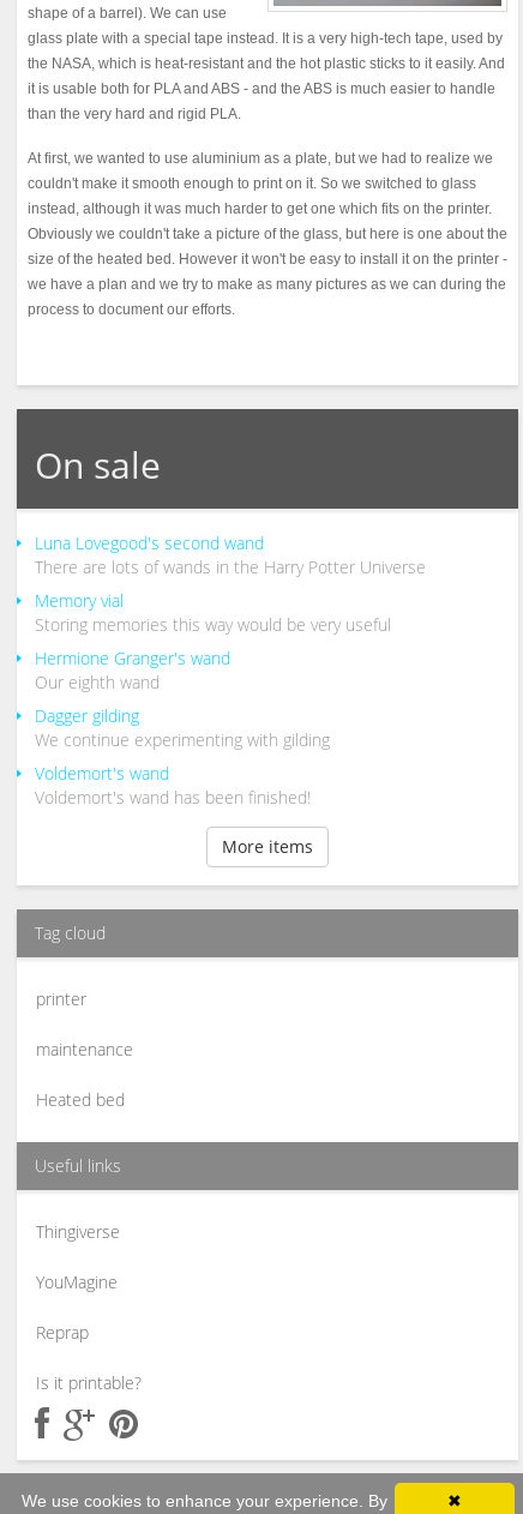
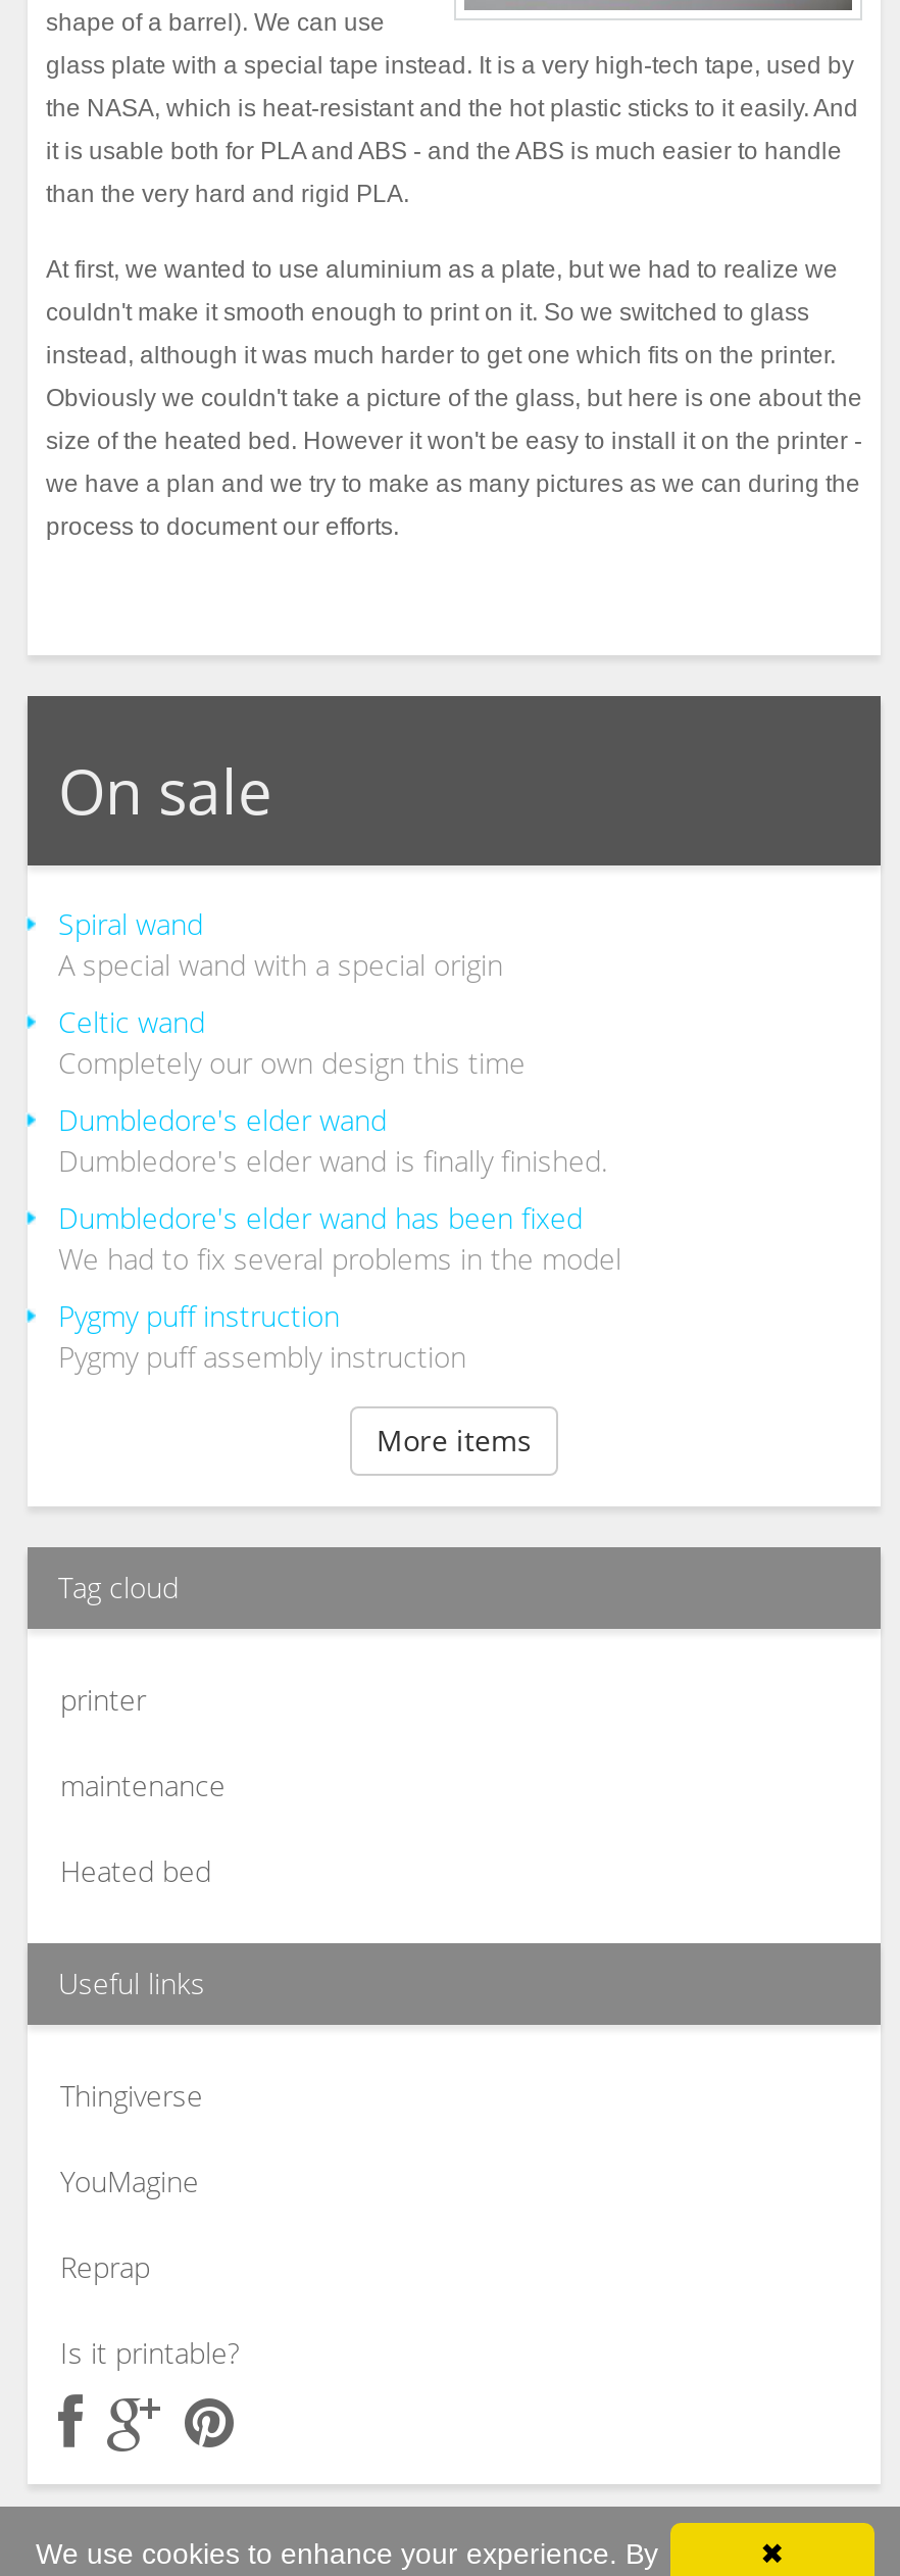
- Luna Lovegood's second wand
- There are lots of wands in the Harry Potter Universe
+ Spiral wand
+ A special wand with a special origin

- Memory vial
- Storing memories this way would be very useful
+ Celtic wand
+ Completely our own design this time

- Hermione Granger's wand
- Our eighth wand
+ Dumbledore's elder wand
+ Dumbledore's elder wand is finally finished.

- Dagger gilding
- We continue experimenting with gilding
+ Dumbledore's elder wand has been fixed
+ We had to fix several problems in the model

- Voldemort's wand
- Voldemort's wand has been finished!
+ Pygmy puff instruction
+ Pygmy puff assembly instruction
